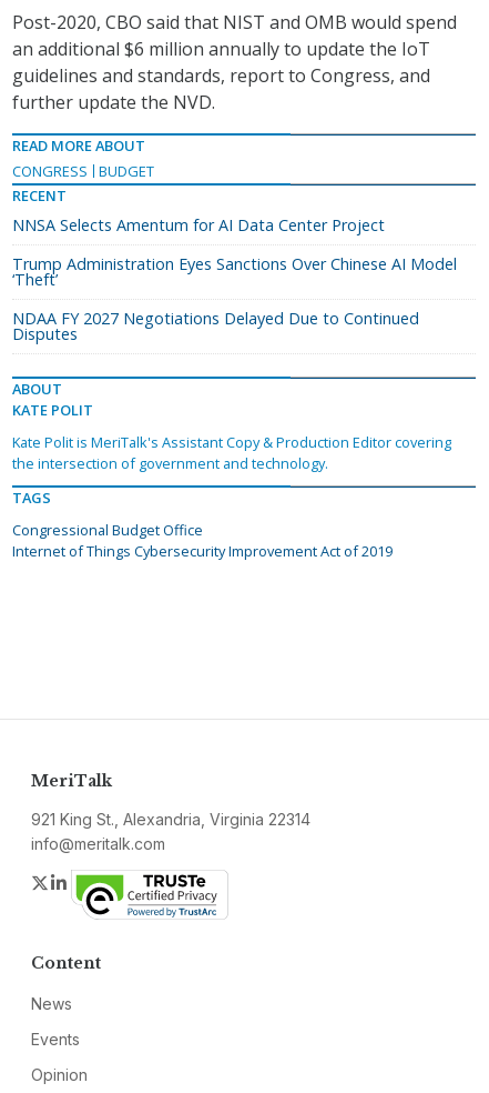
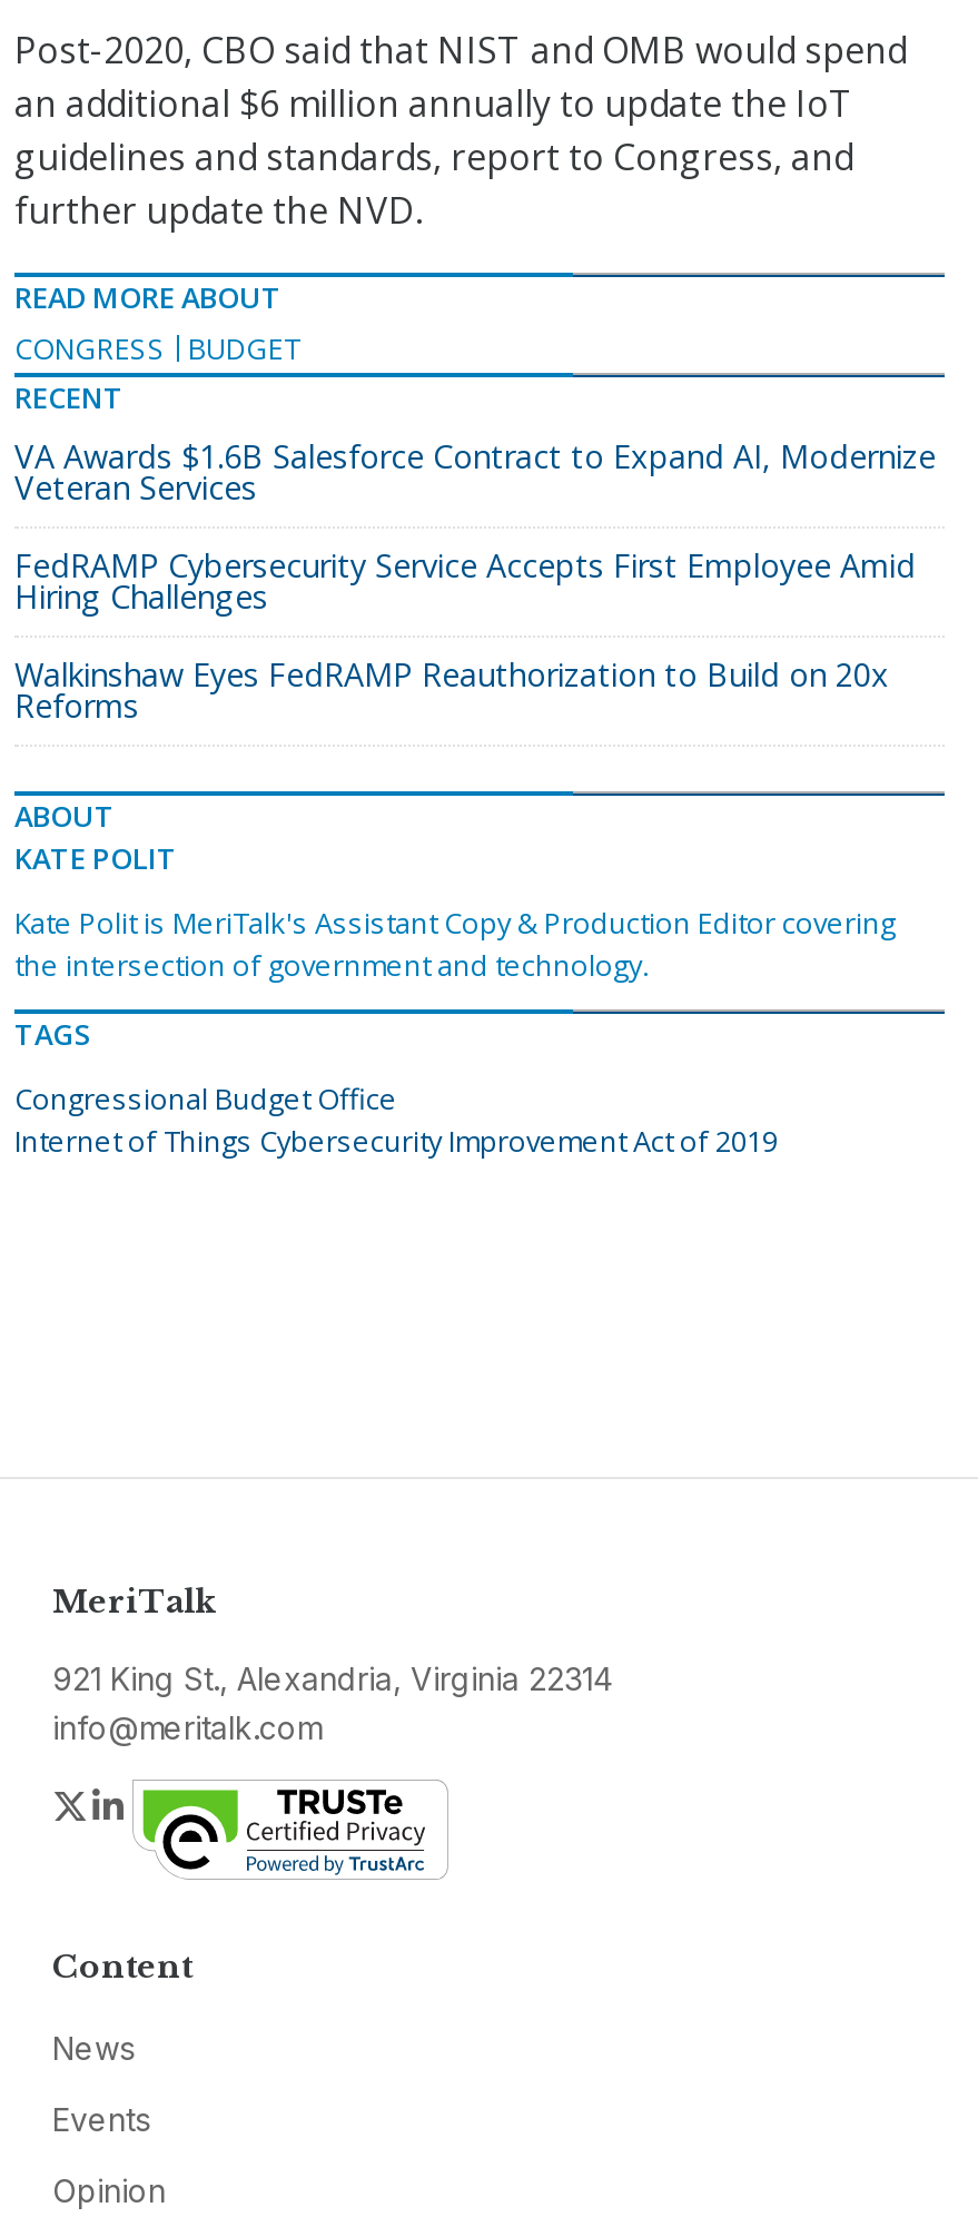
- NNSA Selects Amentum for AI Data Center Project
+ VA Awards $1.6B Salesforce Contract to Expand AI, Modernize
+ Veteran Services

- Trump Administration Eyes Sanctions Over Chinese AI Model
- ‘Theft’
+ FedRAMP Cybersecurity Service Accepts First Employee Amid
+ Hiring Challenges

- NDAA FY 2027 Negotiations Delayed Due to Continued
- Disputes
+ Walkinshaw Eyes FedRAMP Reauthorization to Build on 20x
+ Reforms
